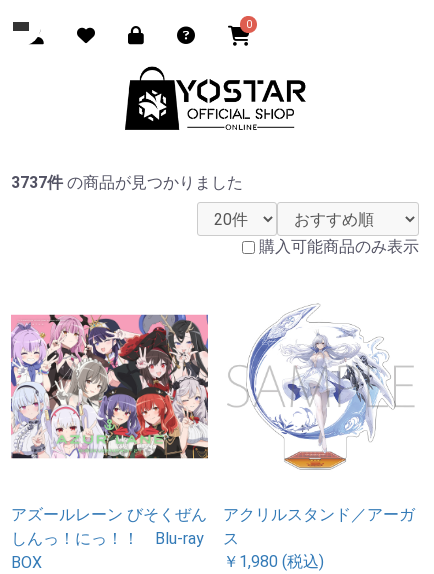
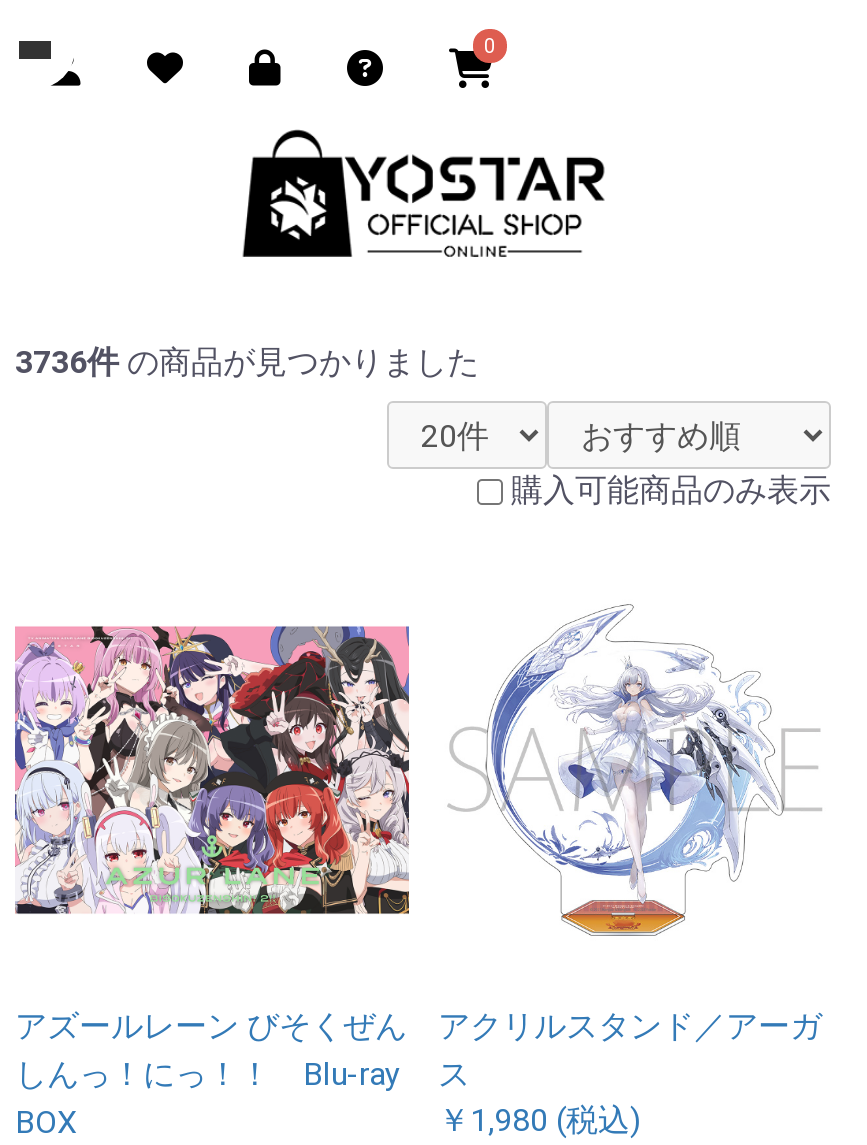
- 3737件の商品が見つかりました
+ 3736件の商品が見つかりました
